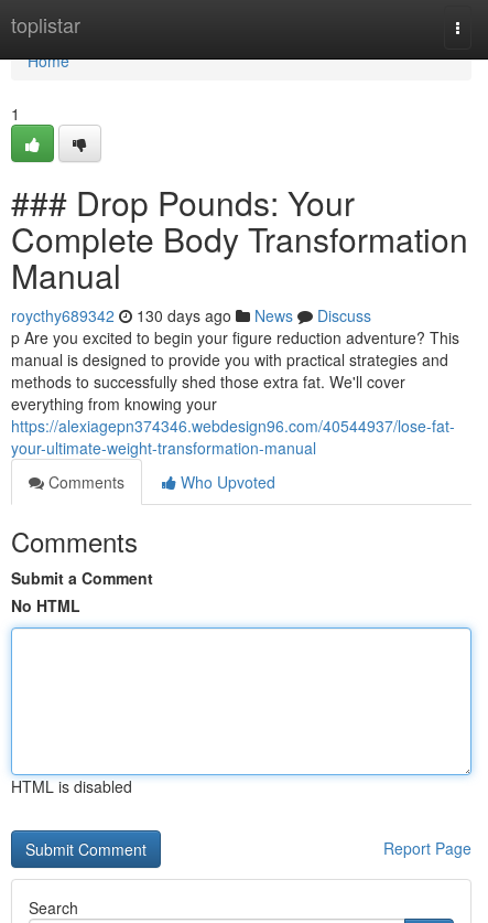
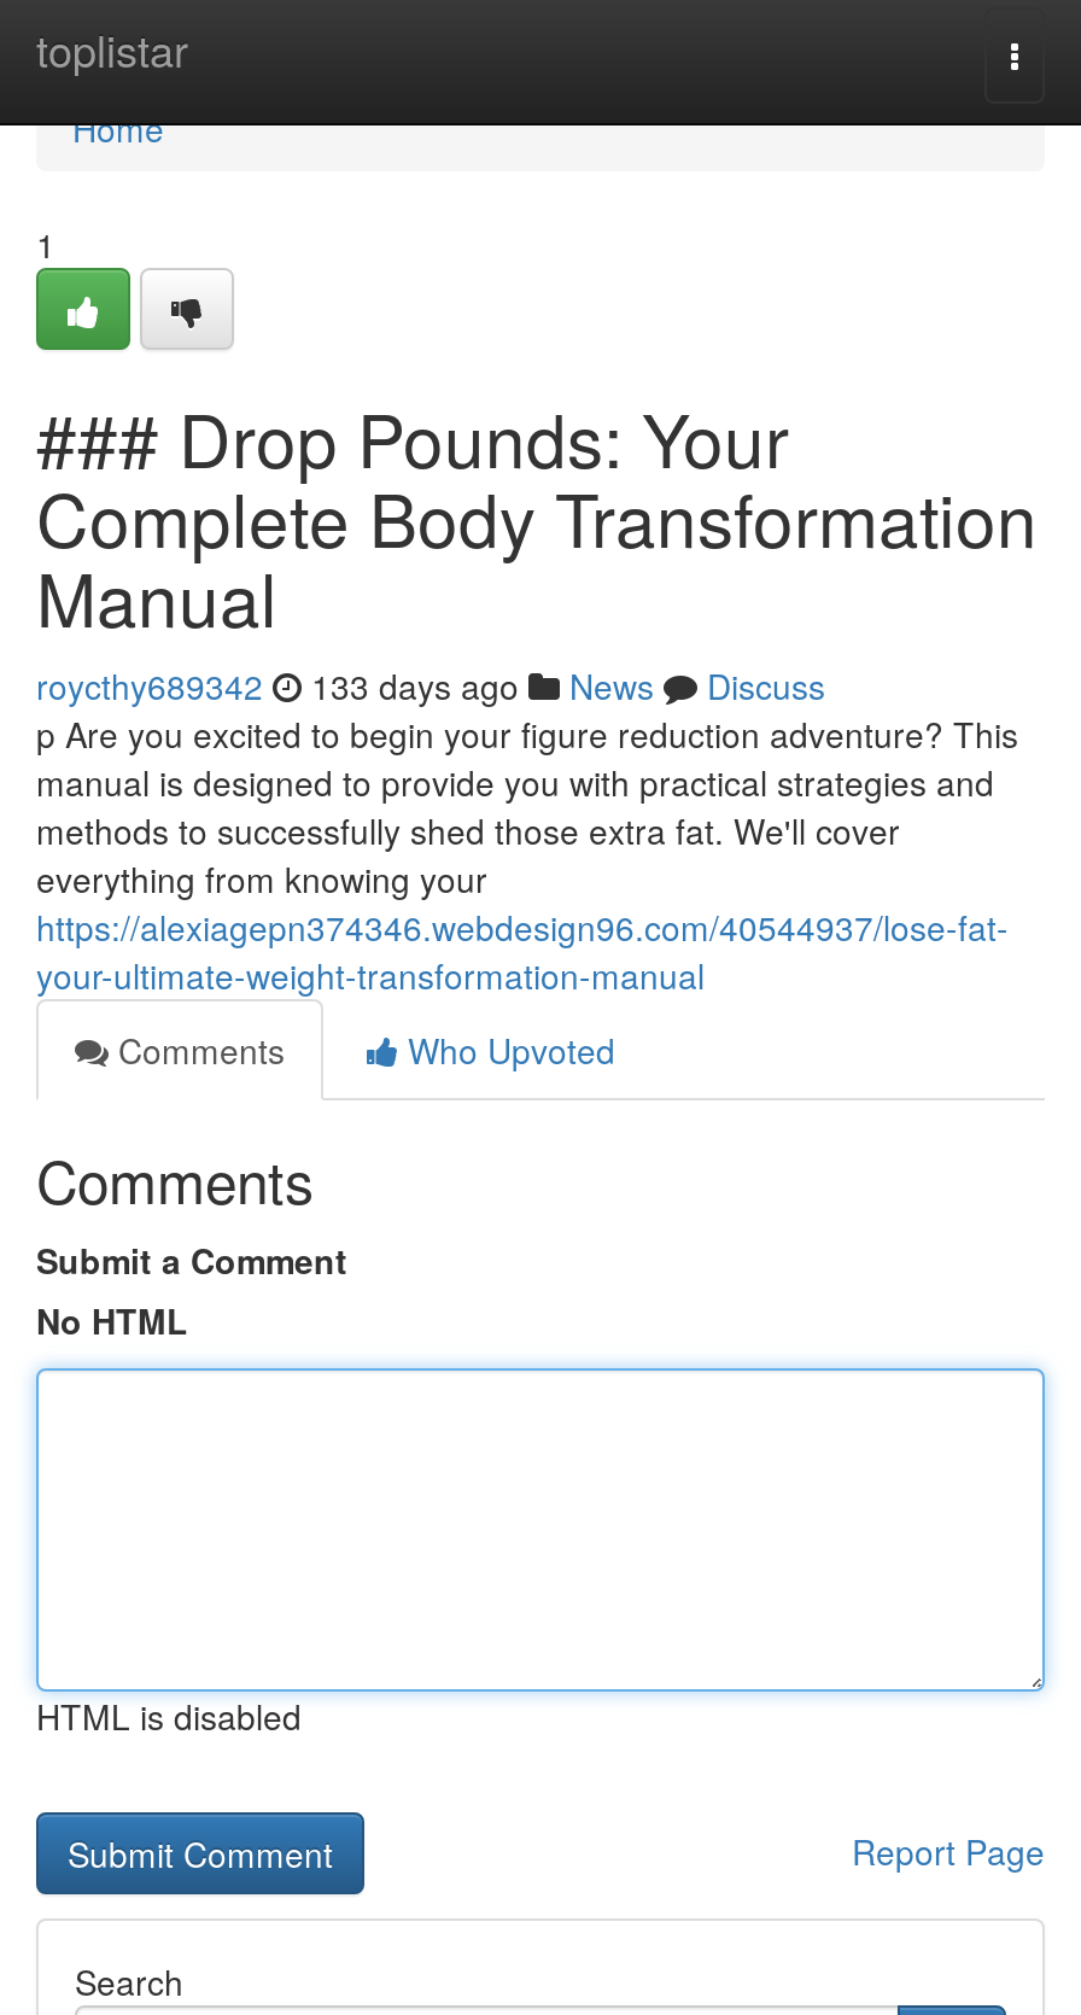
- roycthy689342 130 days ago News Discuss
+ roycthy689342 133 days ago News Discuss
